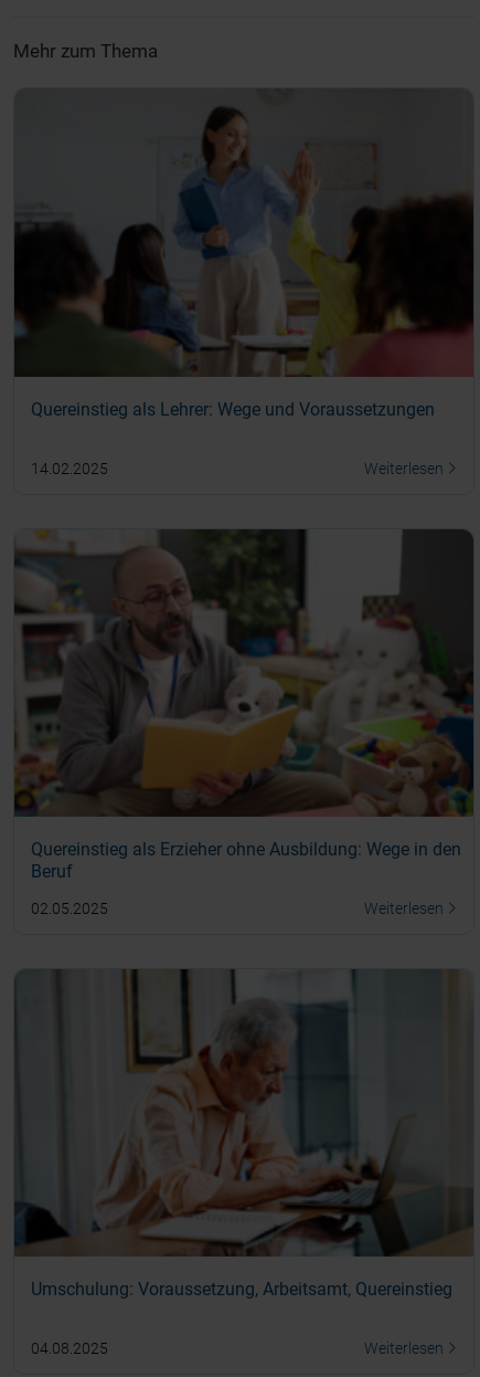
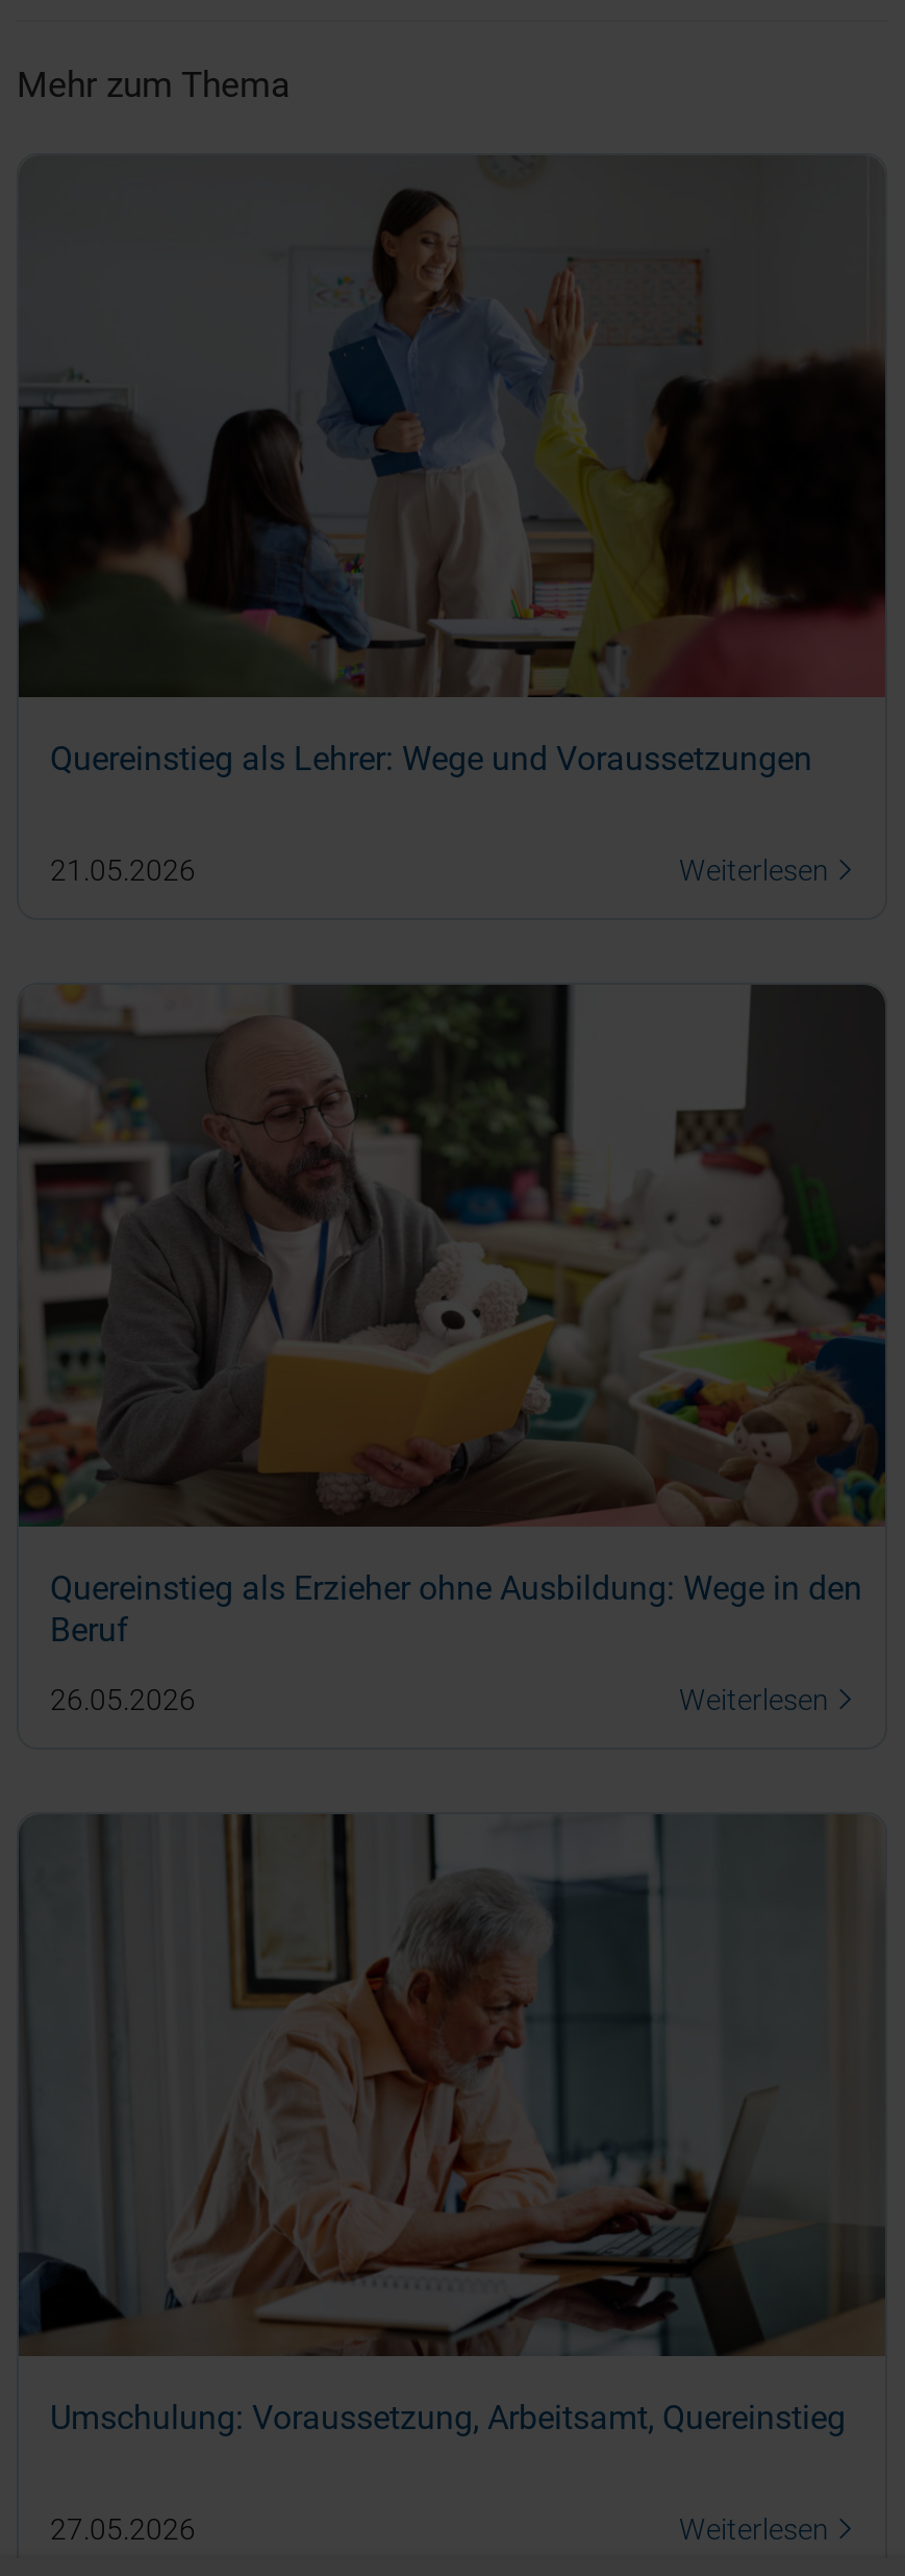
- 14.02.2025
+ 21.05.2026

- 02.05.2025
+ 26.05.2026

- 04.08.2025
+ 27.05.2026
